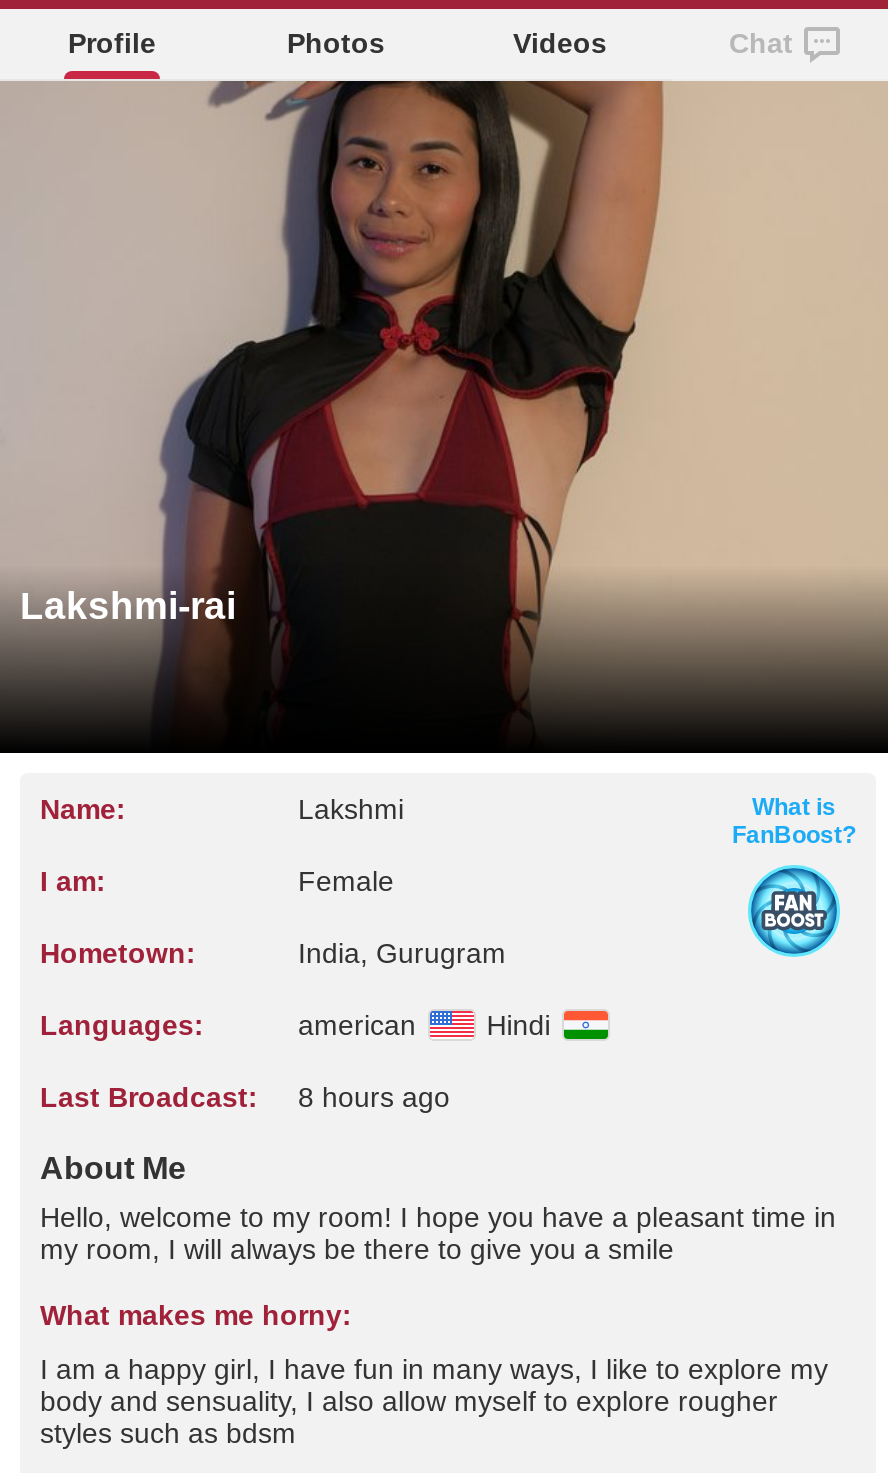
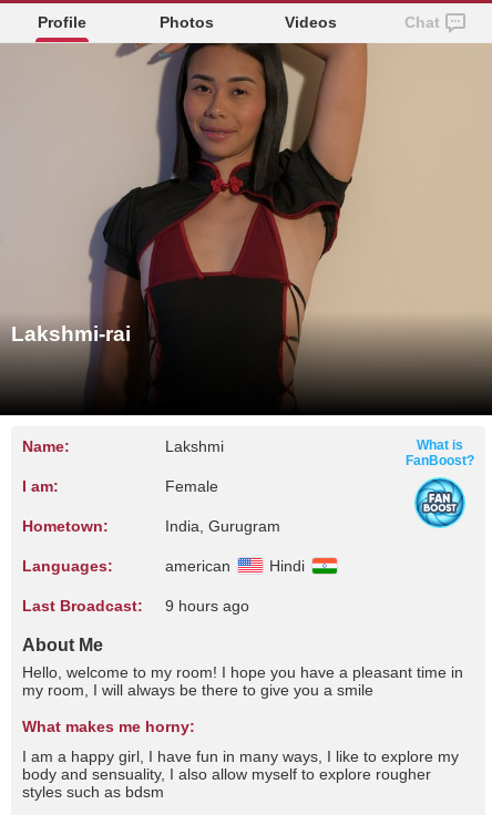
- Last Broadcast: 8 hours ago
+ Last Broadcast: 9 hours ago
